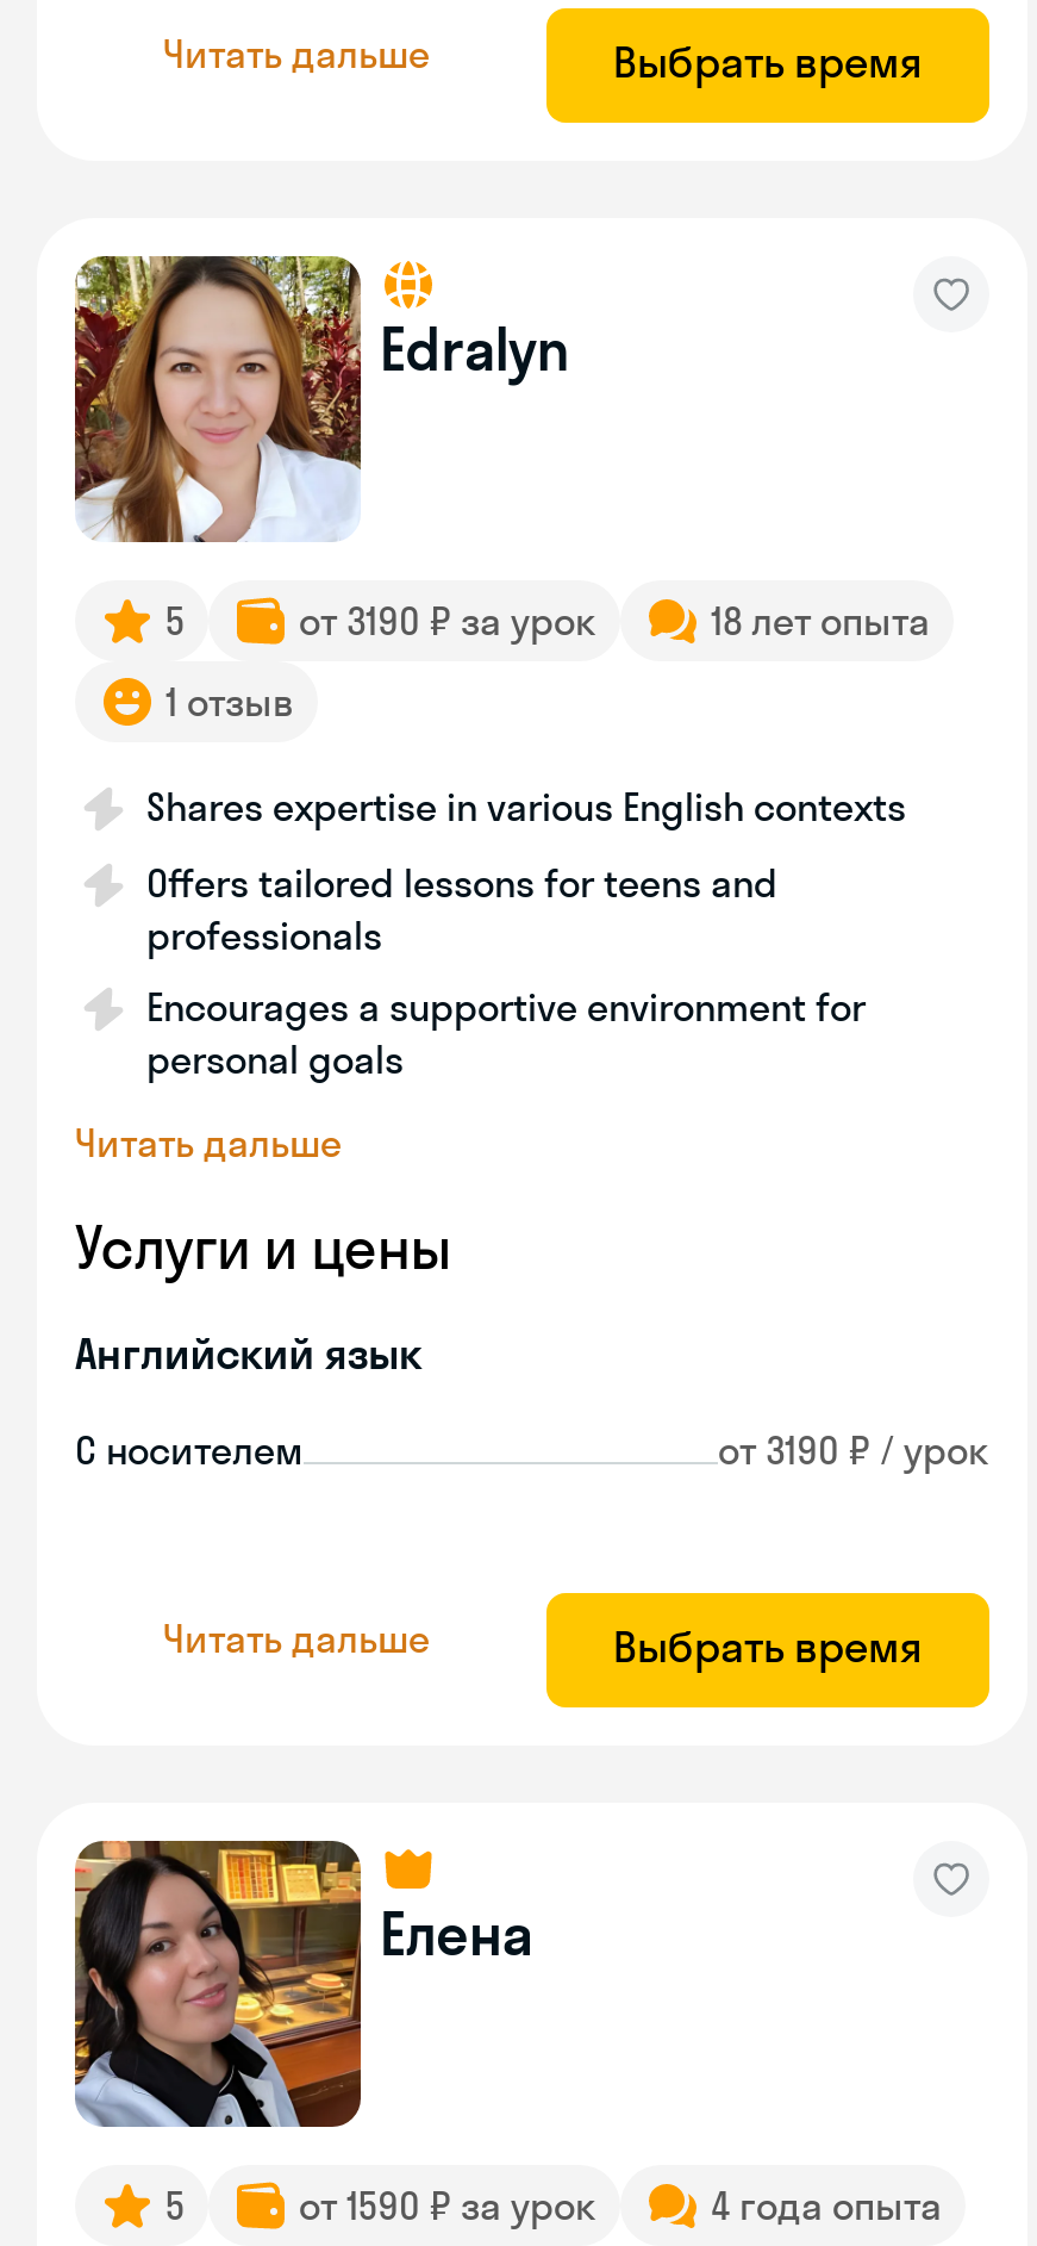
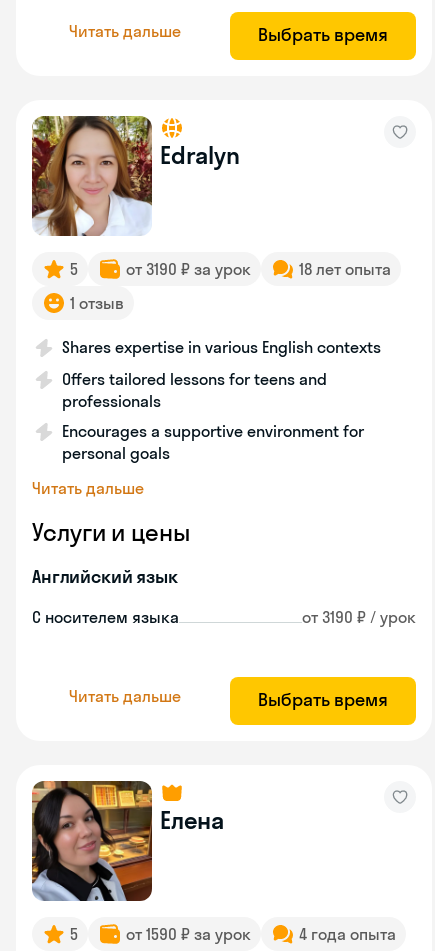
- С носителем
+ С носителем языка
